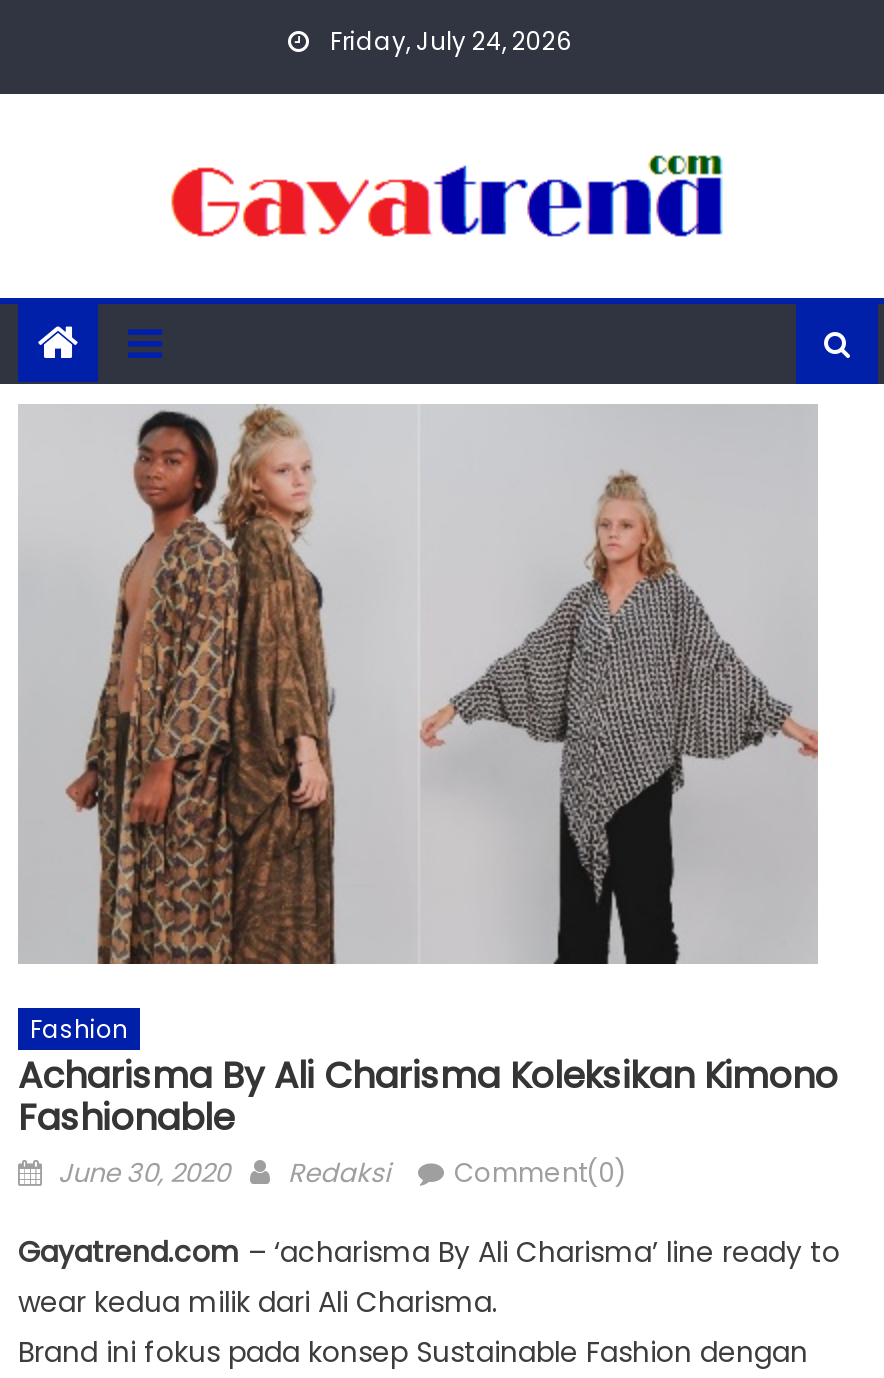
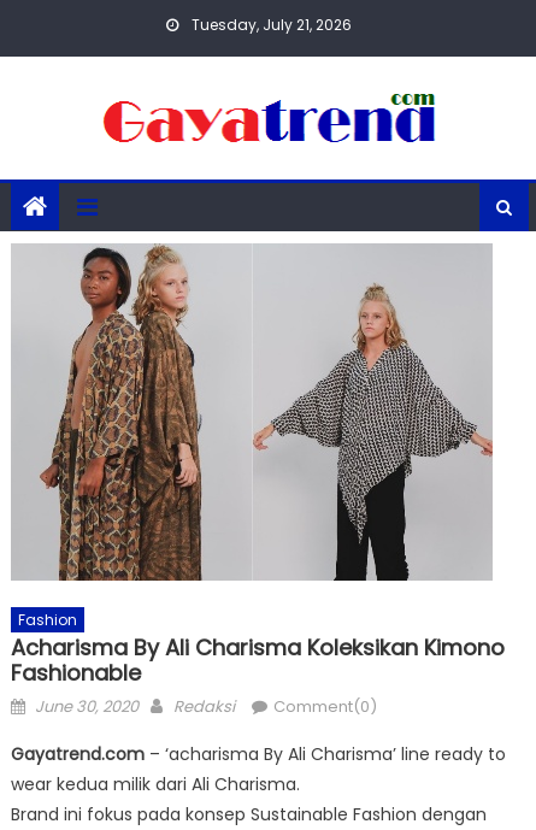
- Friday, July 24, 2026
+ Tuesday, July 21, 2026
